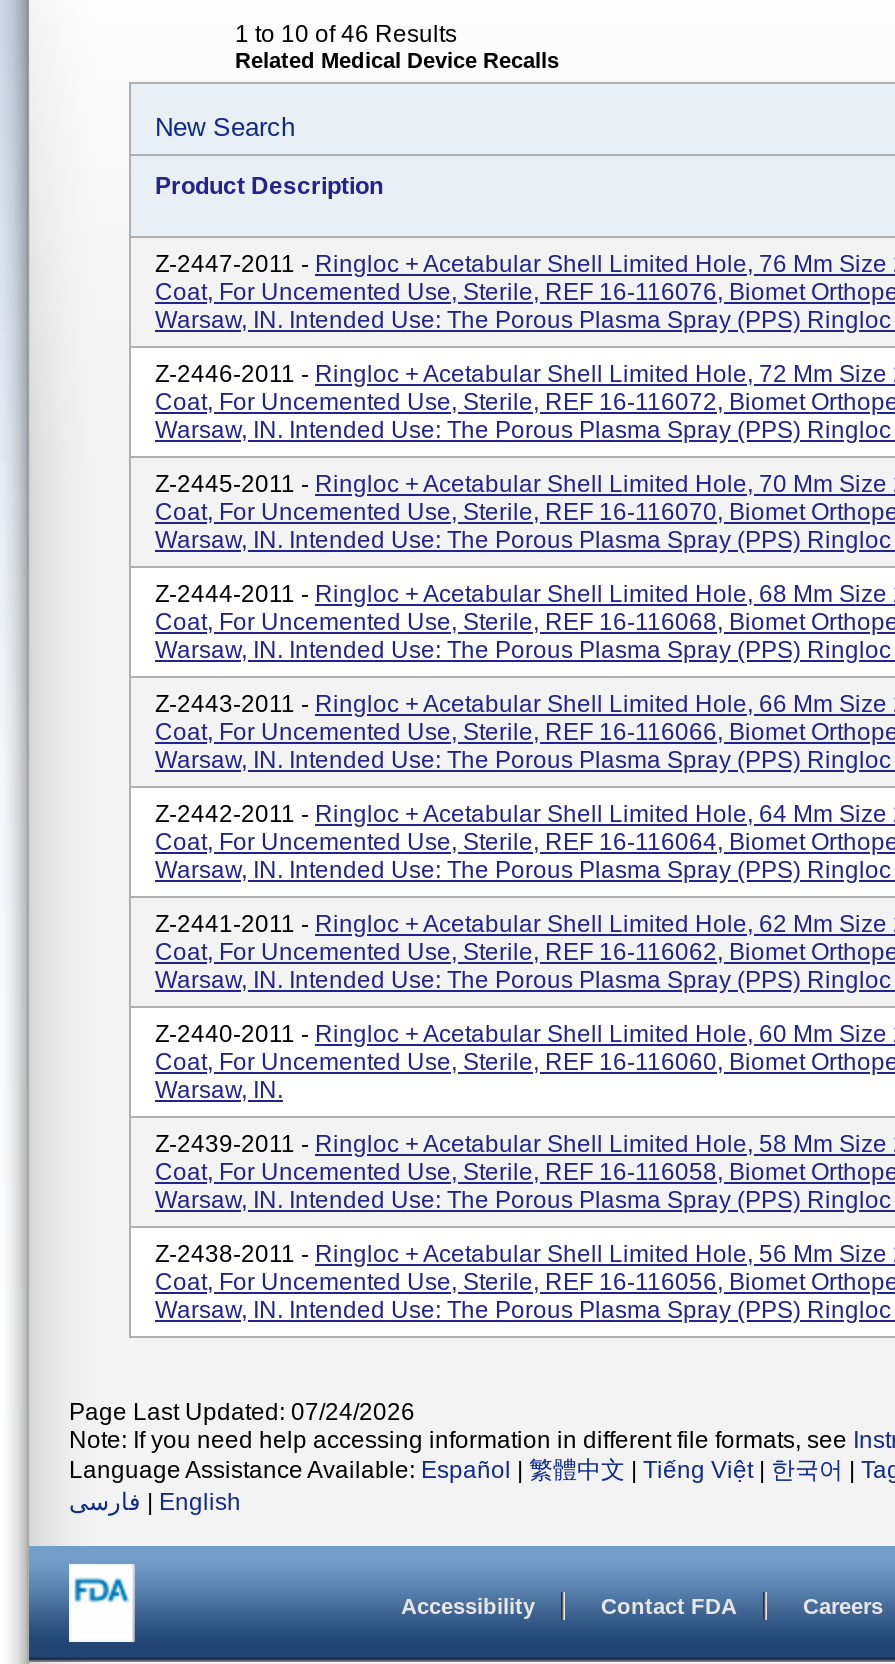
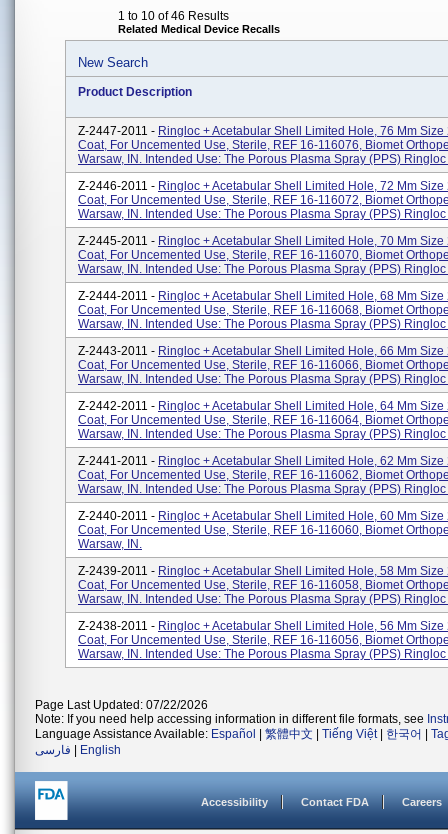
- Page Last Updated: 07/24/2026
+ Page Last Updated: 07/22/2026
